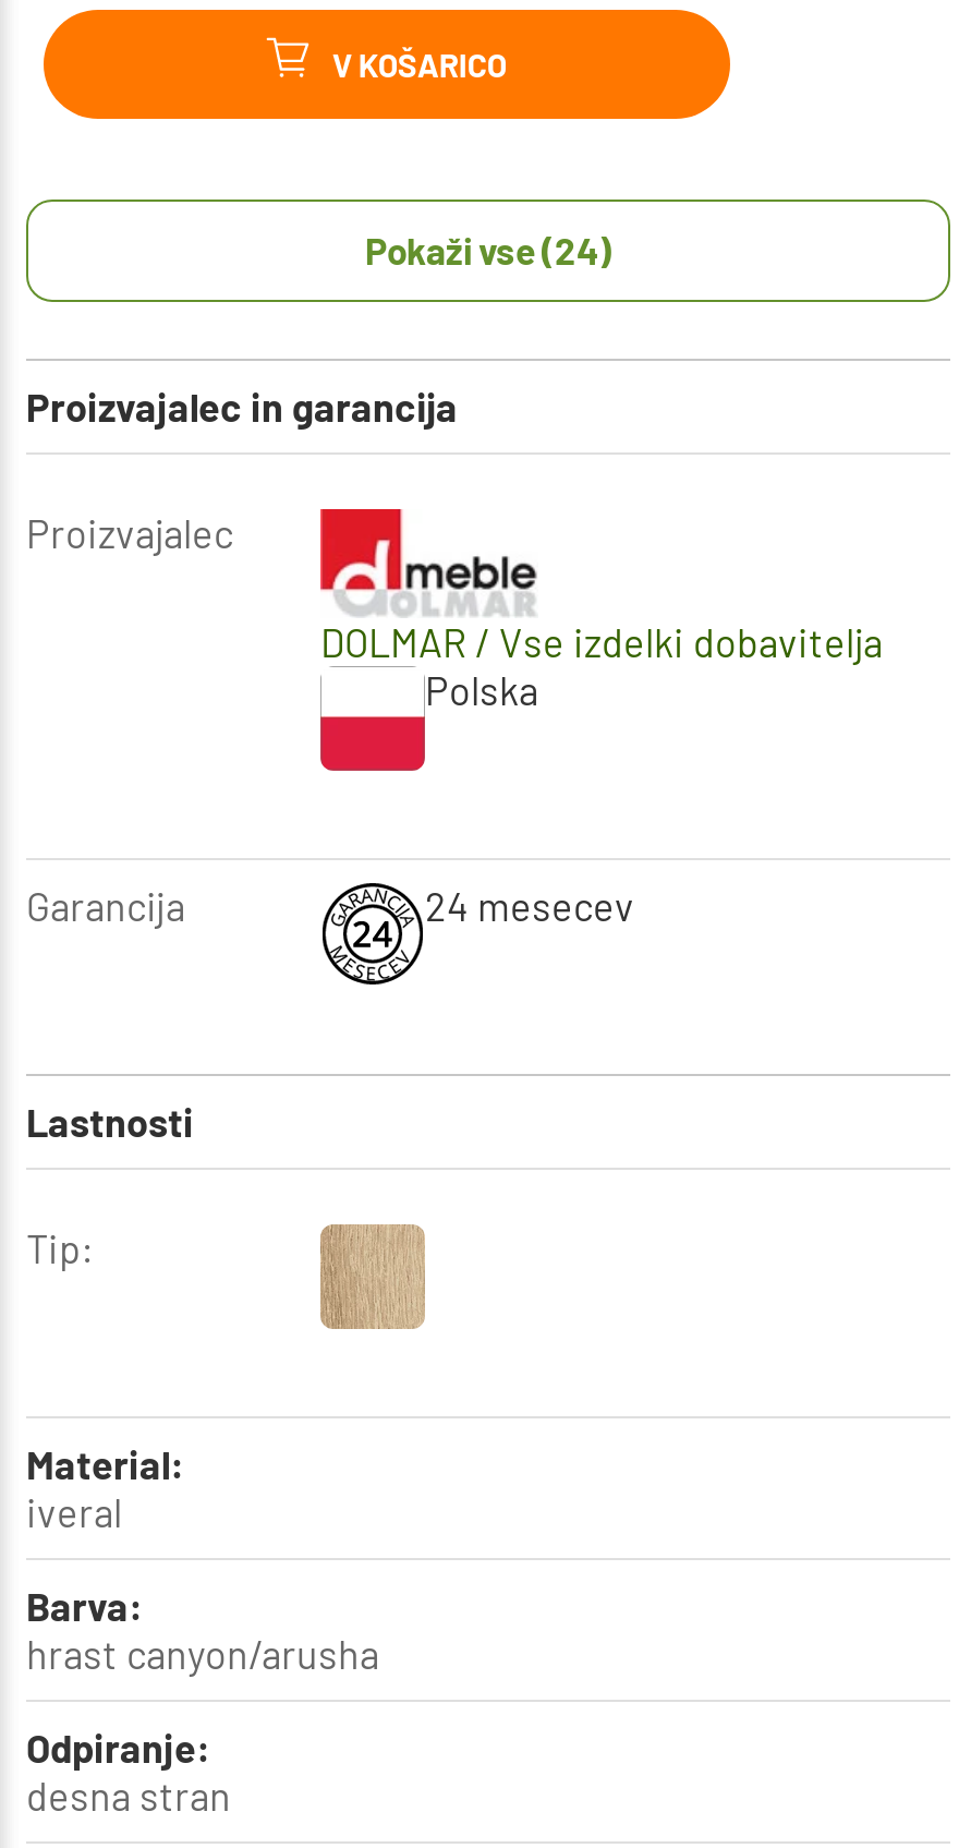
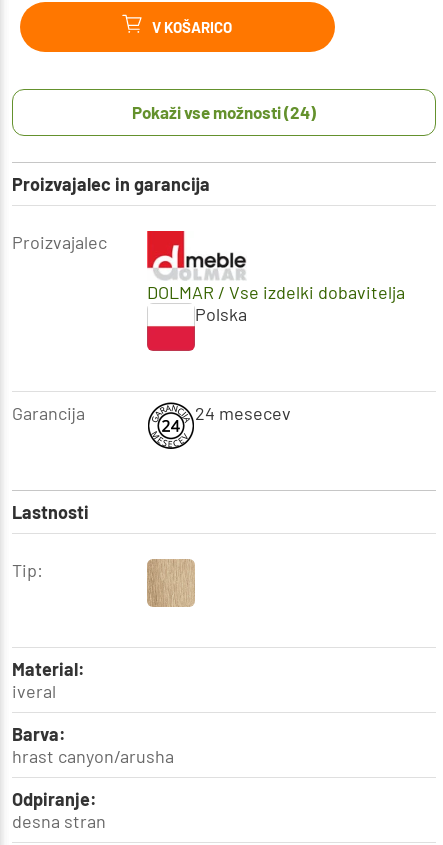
- Pokaži vse (24)
+ Pokaži vse možnosti (24)
